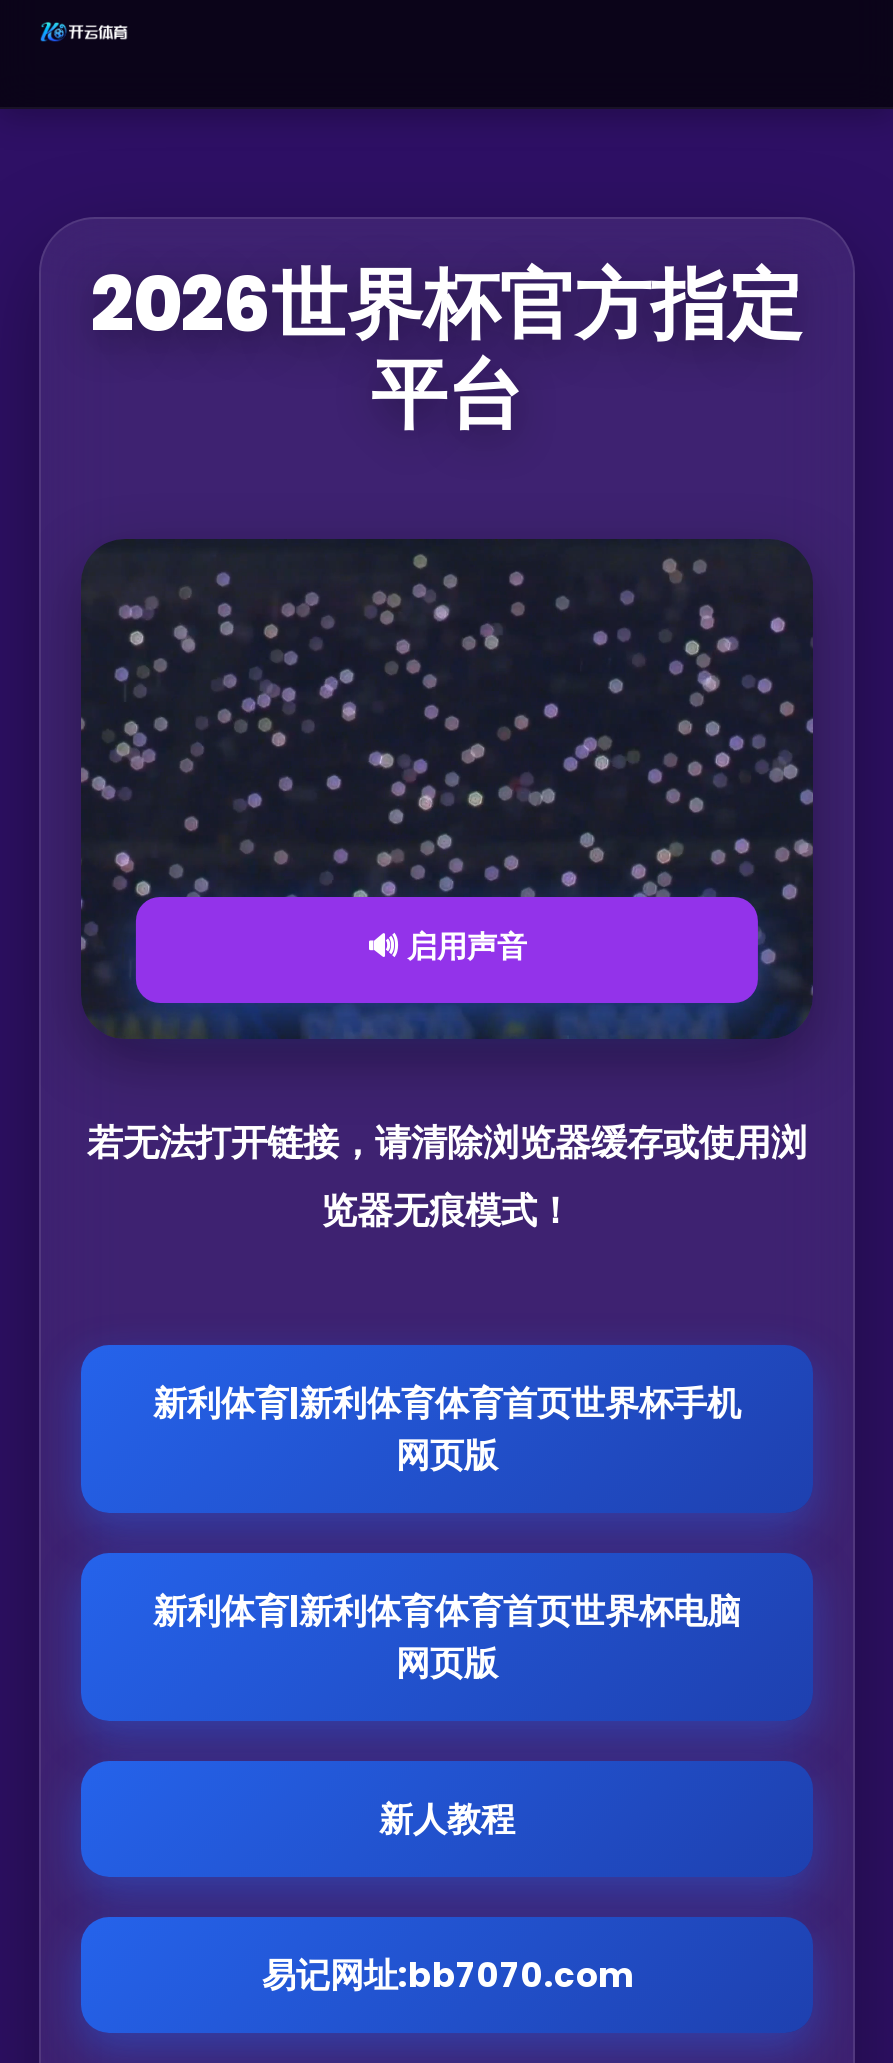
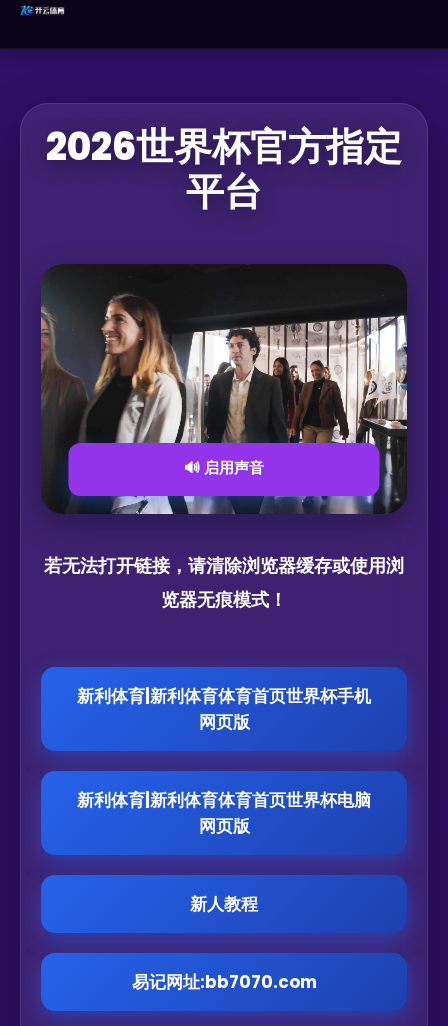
- [image]
+ [image]
